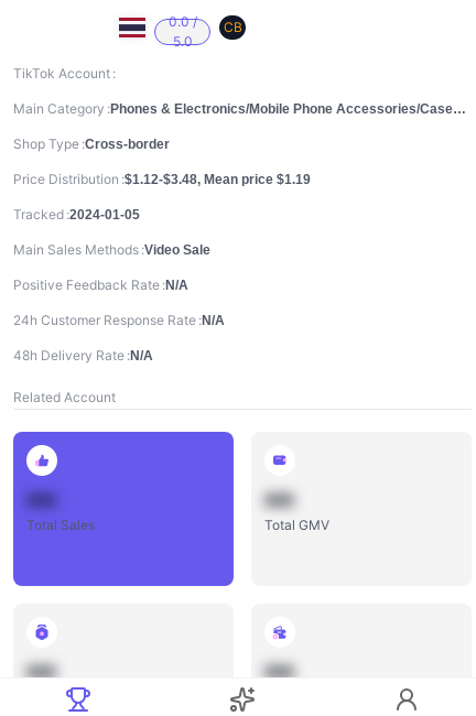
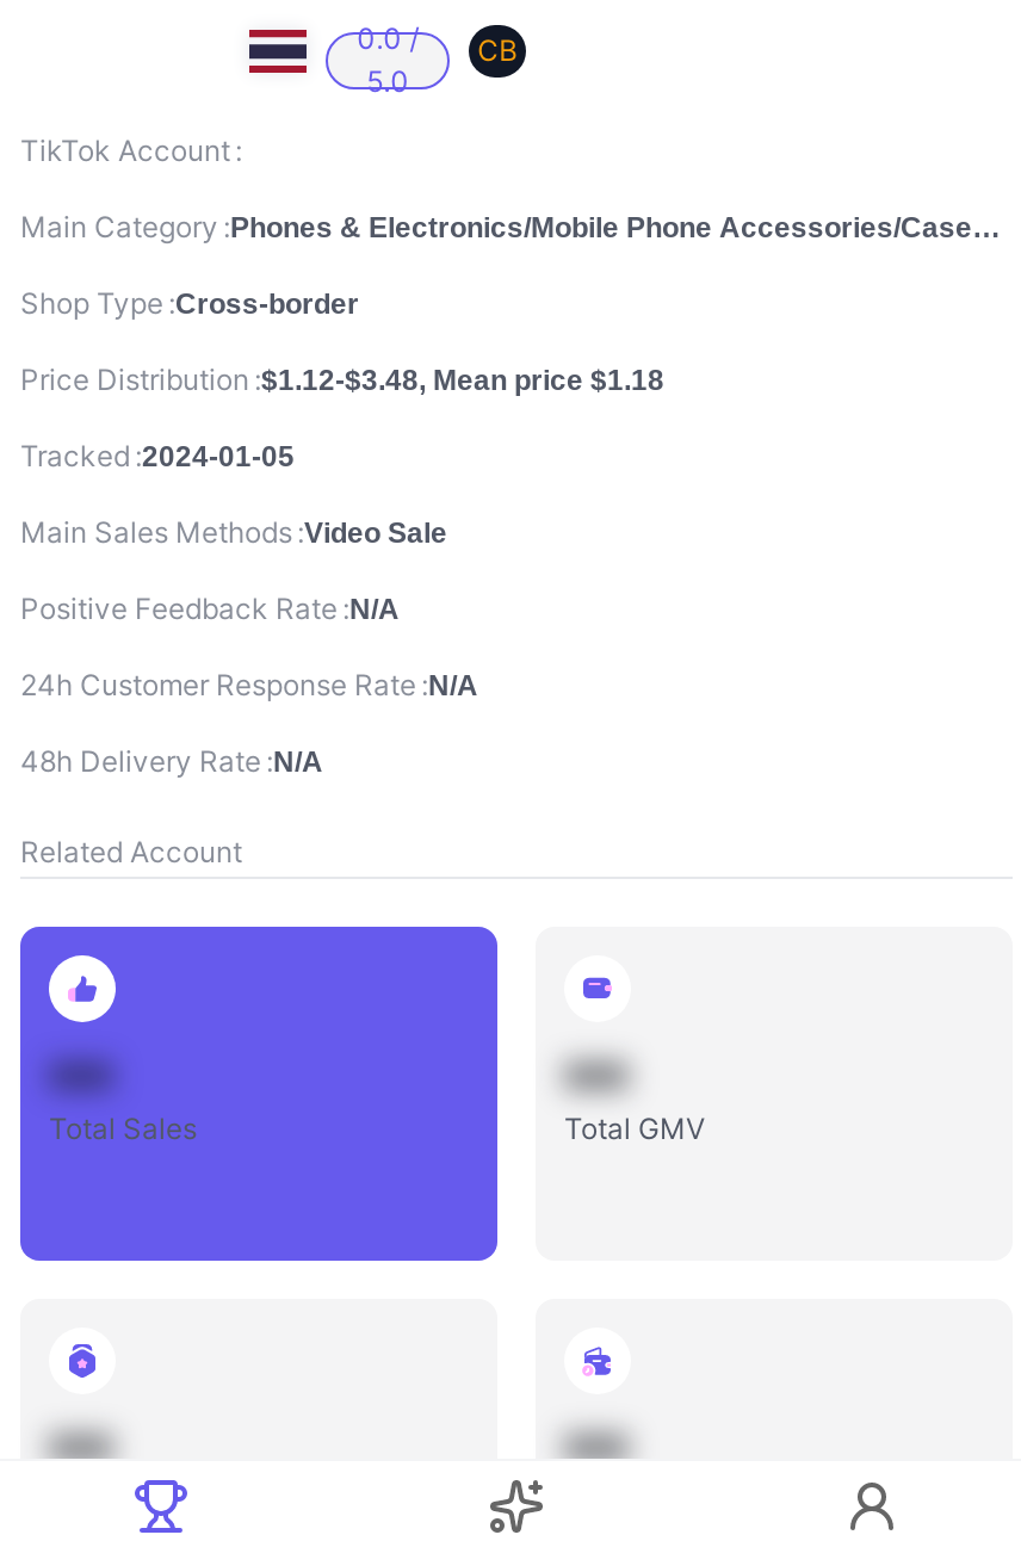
- Price Distribution $1.12-$3.48, Mean price $1.19
+ Price Distribution $1.12-$3.48, Mean price $1.18
